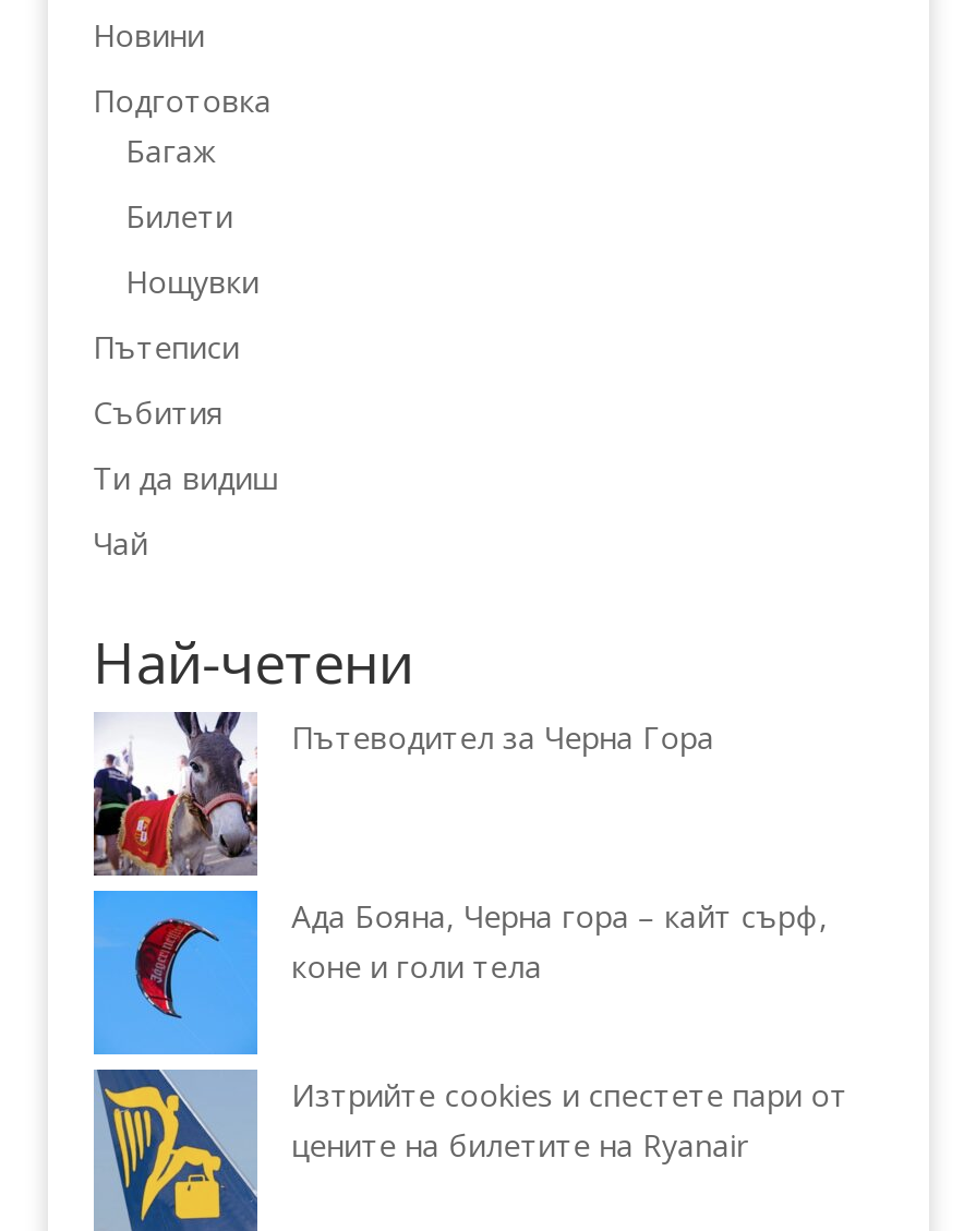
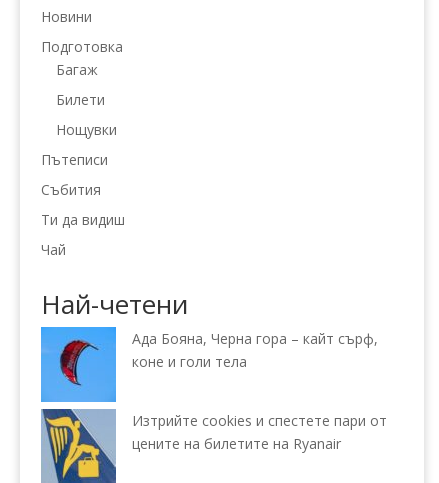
- [image]
- Пътеводител за Черна Гора
